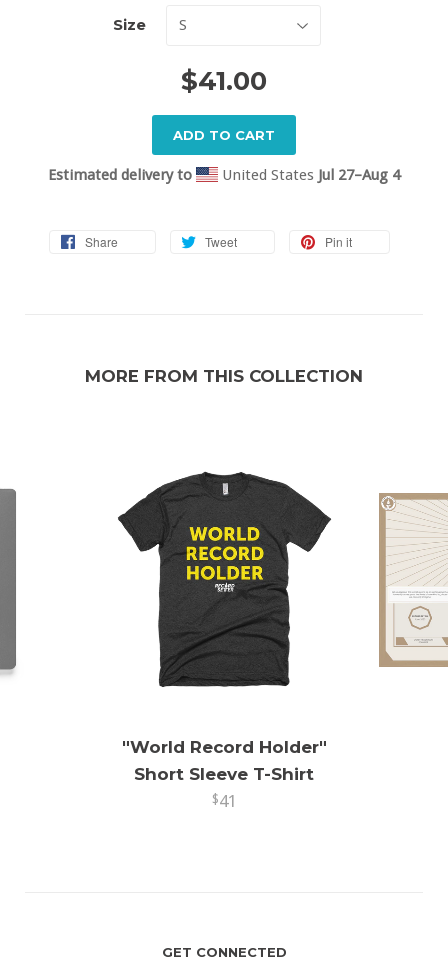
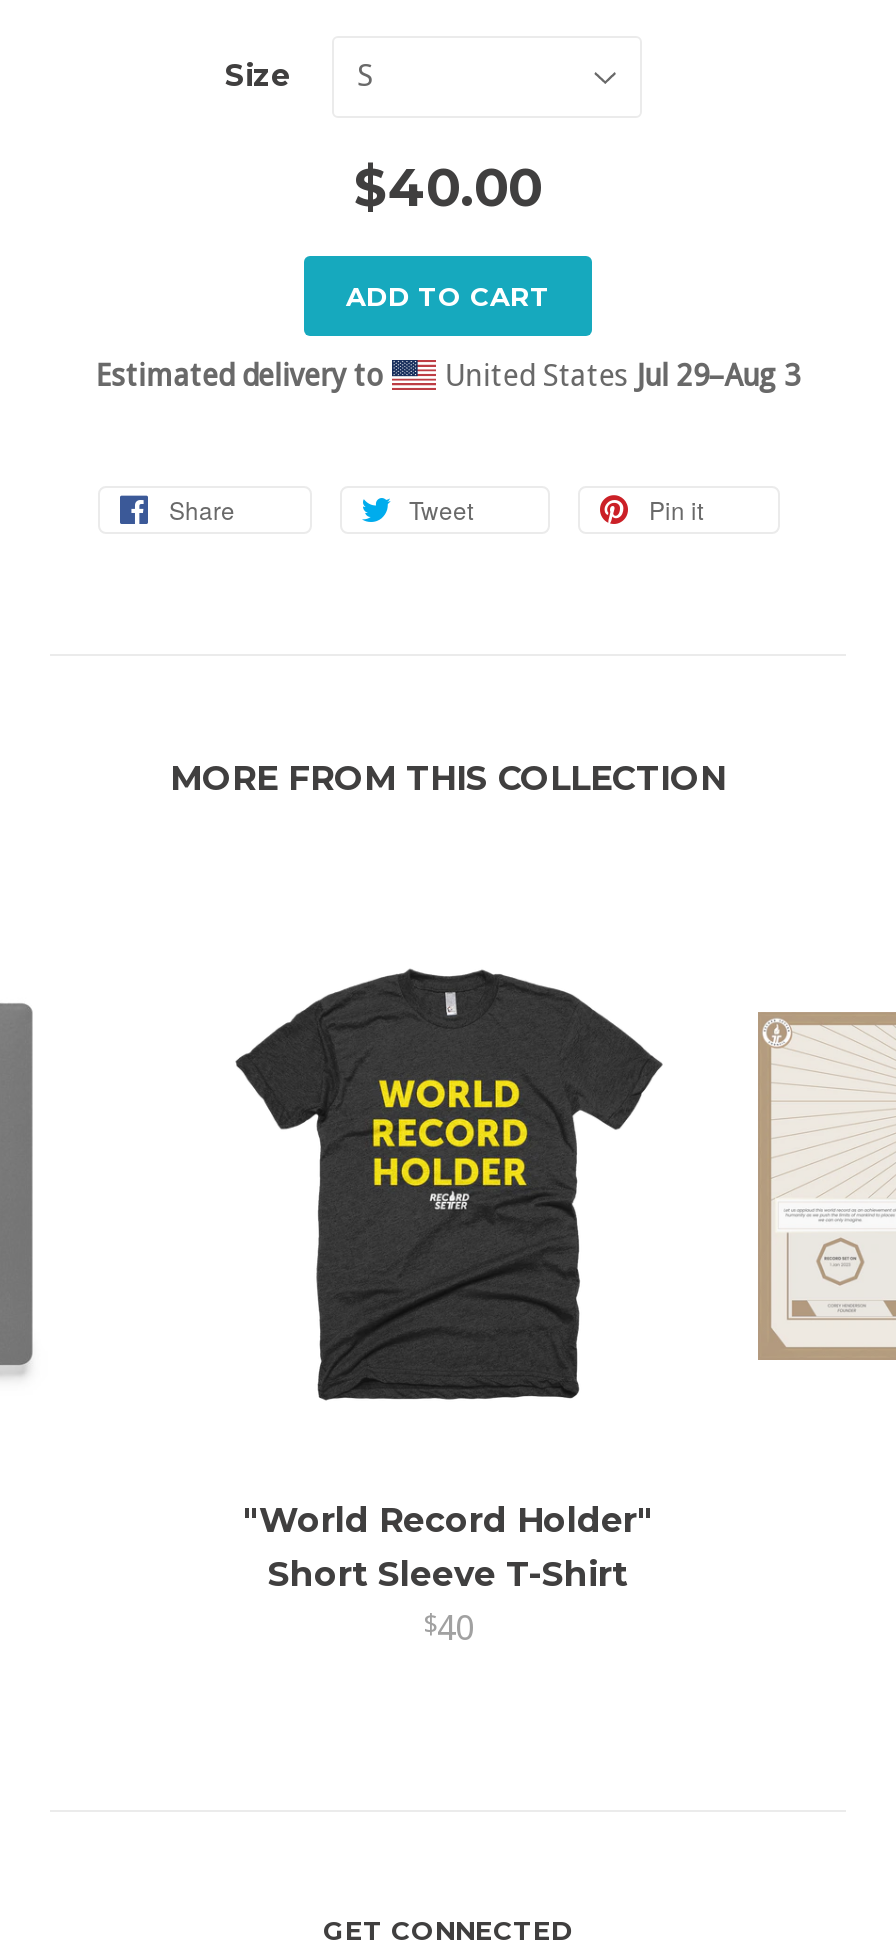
- $41.00
+ $40.00

- United States Jul 27–Aug 4
+ United States Jul 29–Aug 3

- $41
+ $40
